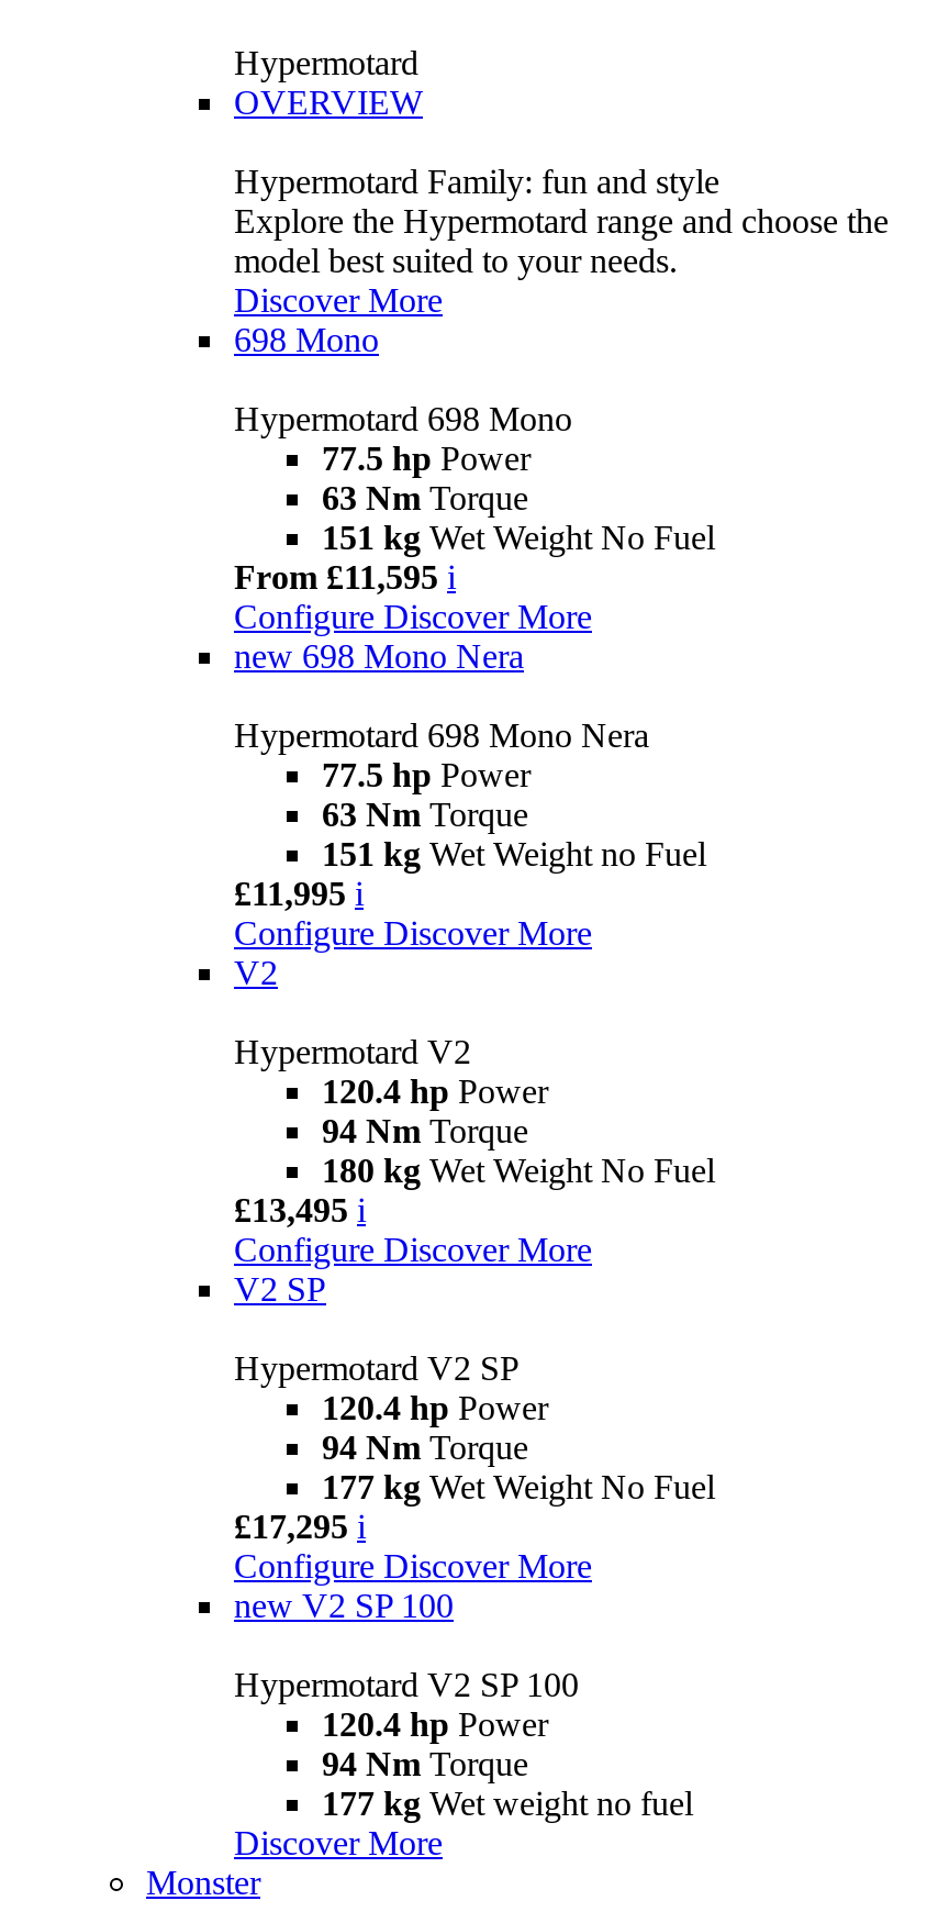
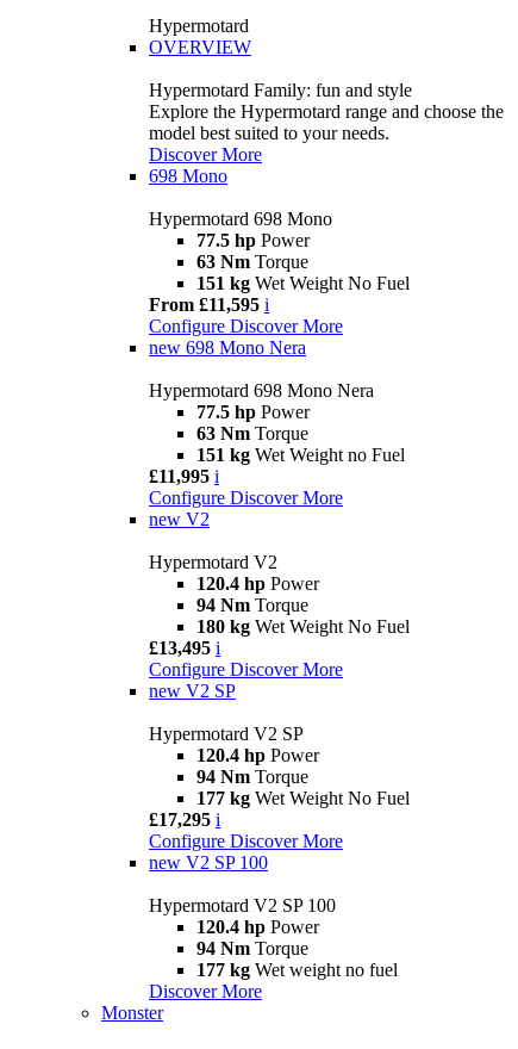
- V2
+ new V2

- V2 SP
+ new V2 SP
